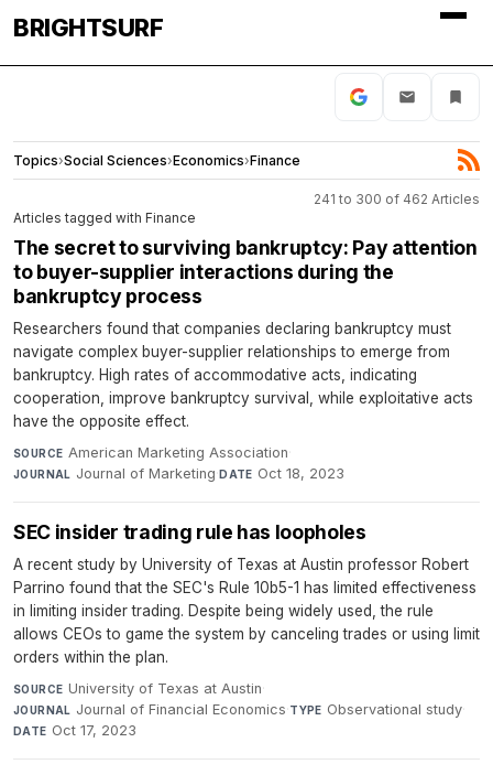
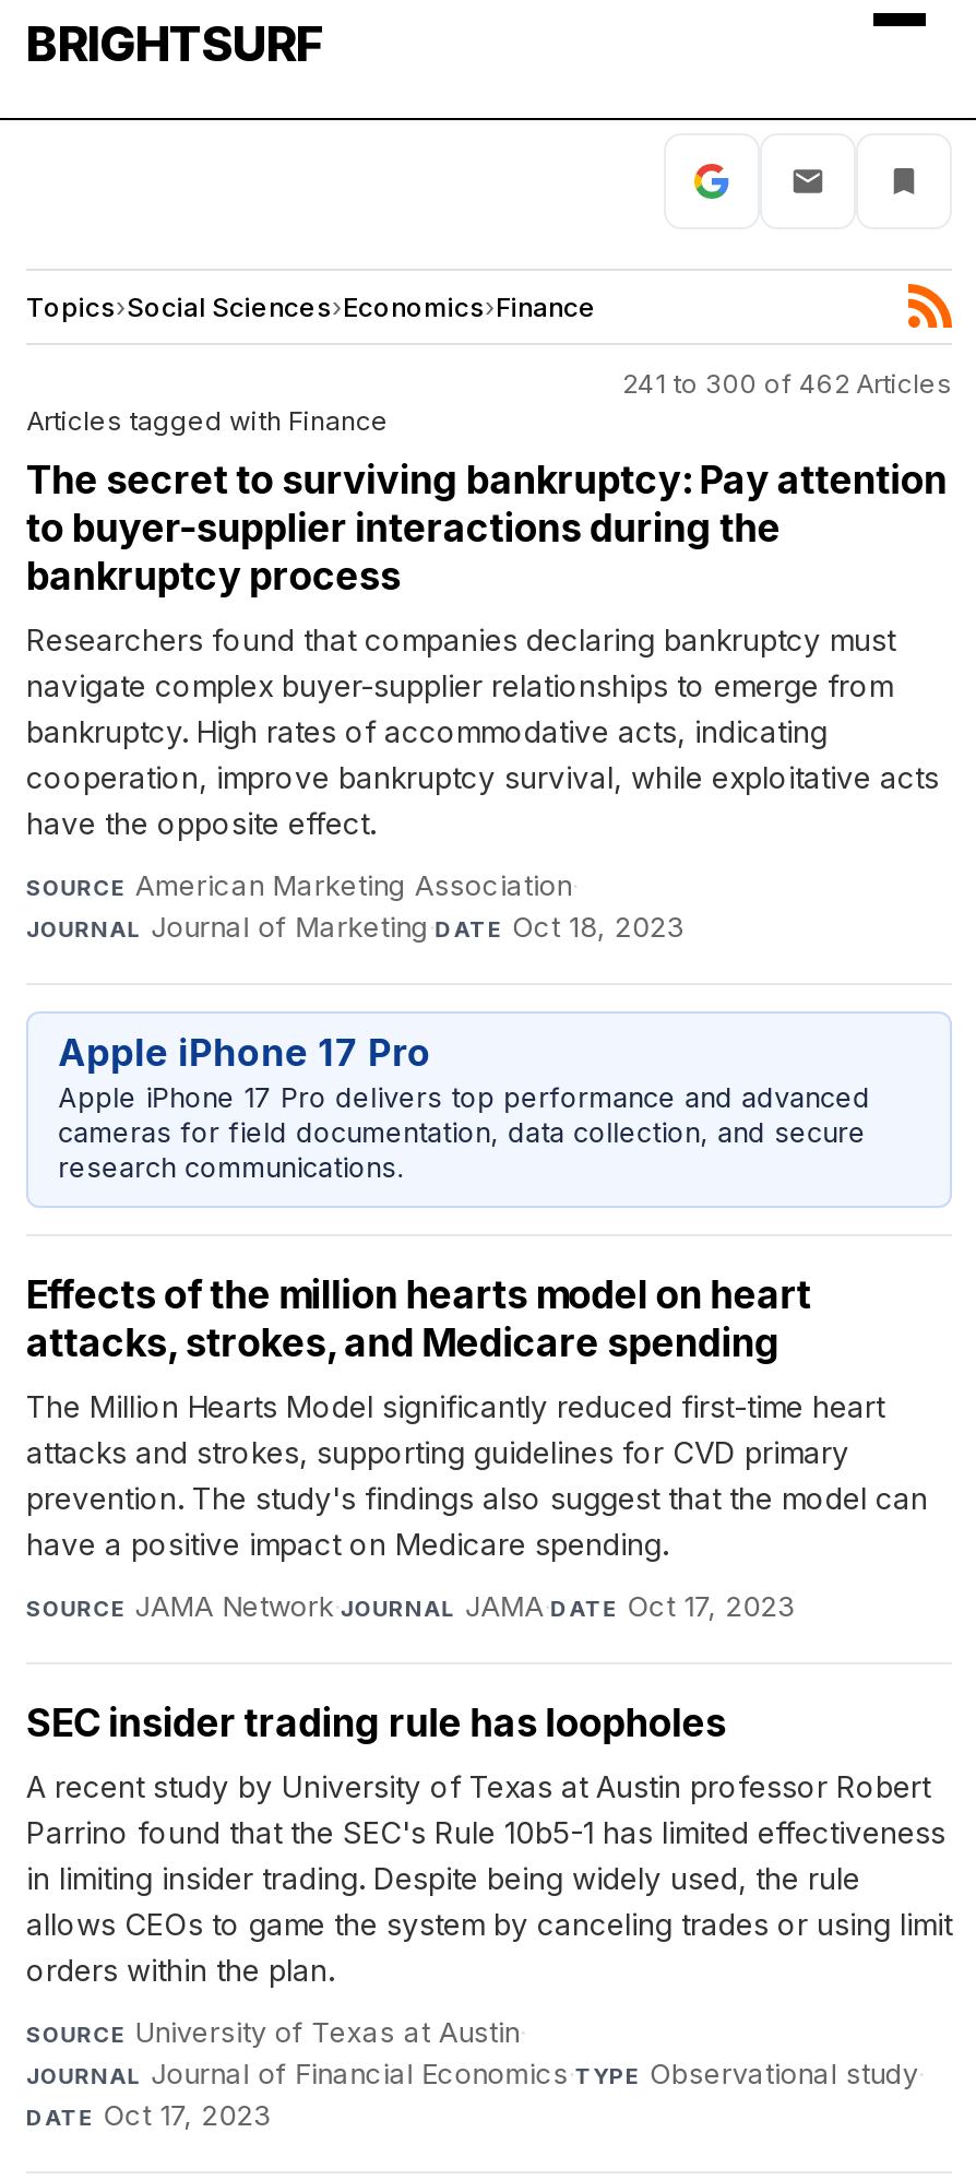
+ Apple iPhone 17 Pro
+ Apple iPhone 17 Pro delivers top performance and advanced
+ cameras for field documentation, data collection, and secure
+ research communications.
+ Effects of the million hearts model on heart
+ attacks, strokes, and Medicare spending
+ The Million Hearts Model significantly reduced first-time heart
+ attacks and strokes, supporting guidelines for CVD primary
+ prevention. The study's findings also suggest that the model can
+ have a positive impact on Medicare spending.
+ SOURCE JAMA Network · JOURNAL JAMA · DATE Oct 17, 2023
